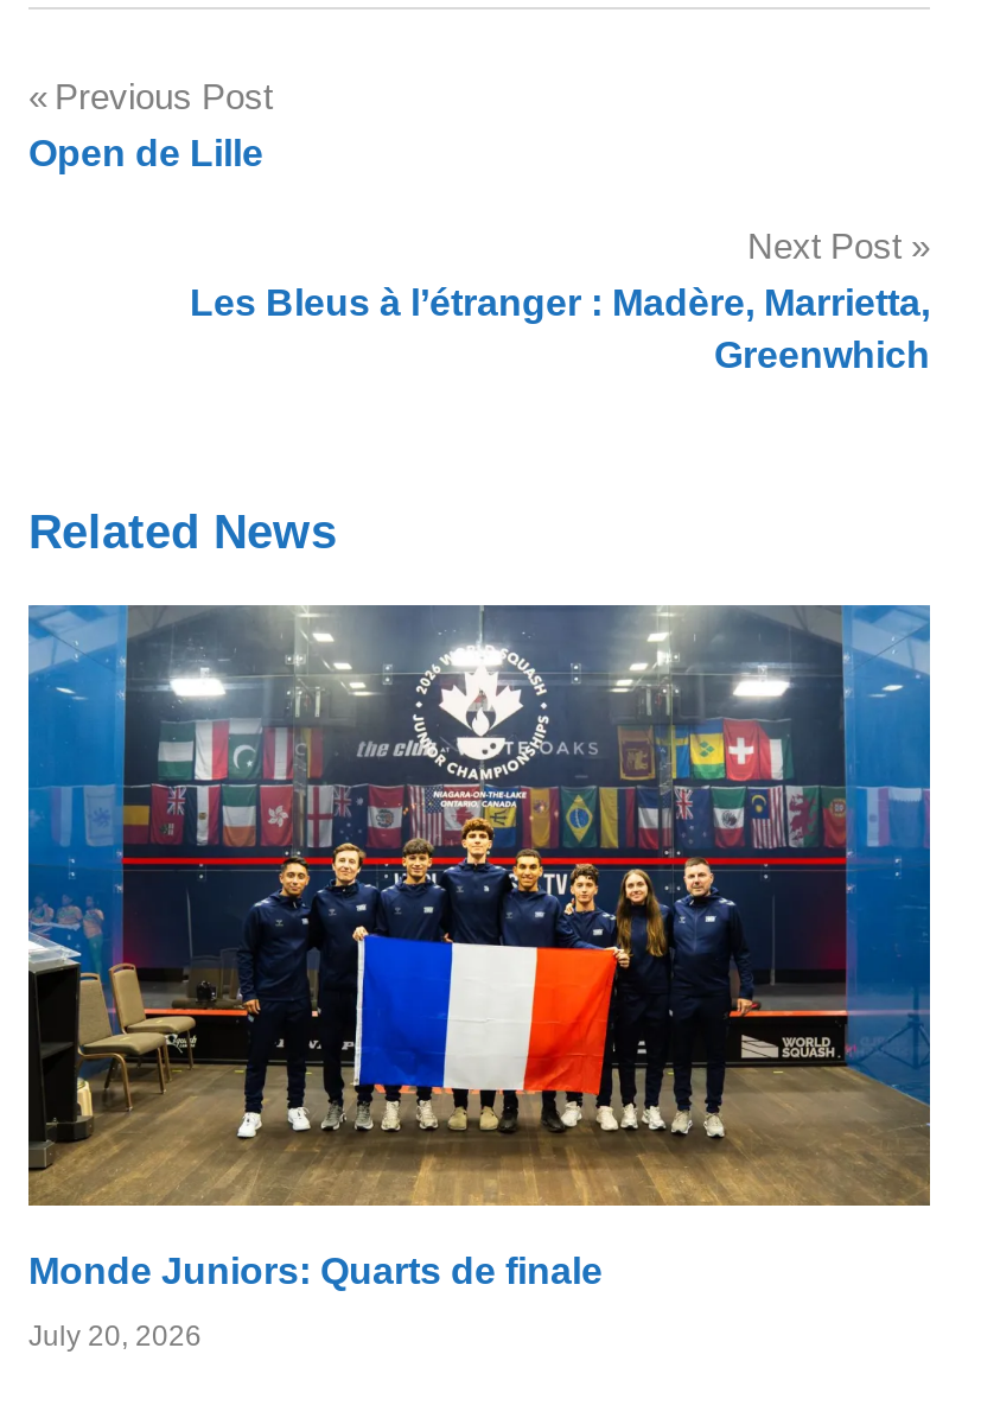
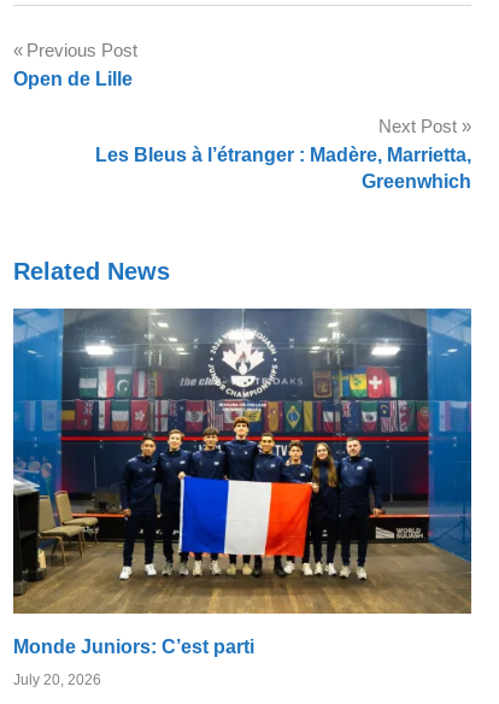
- Monde Juniors: Quarts de finale
+ Monde Juniors: C’est parti
